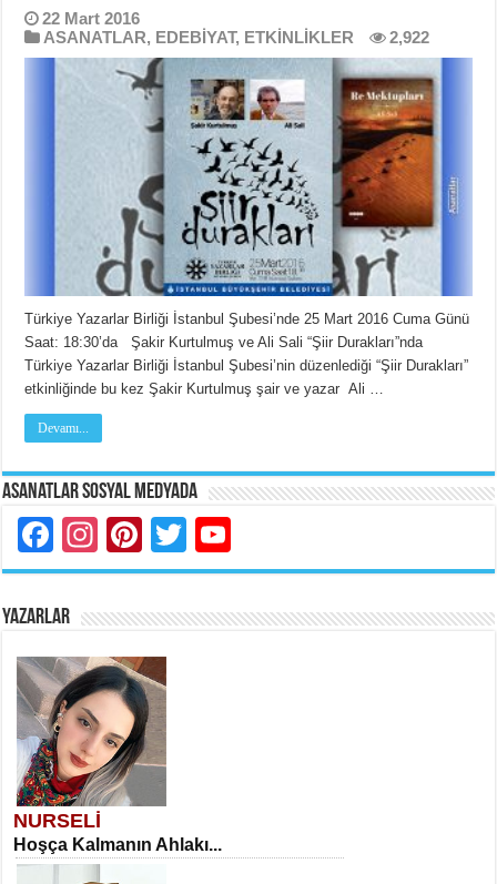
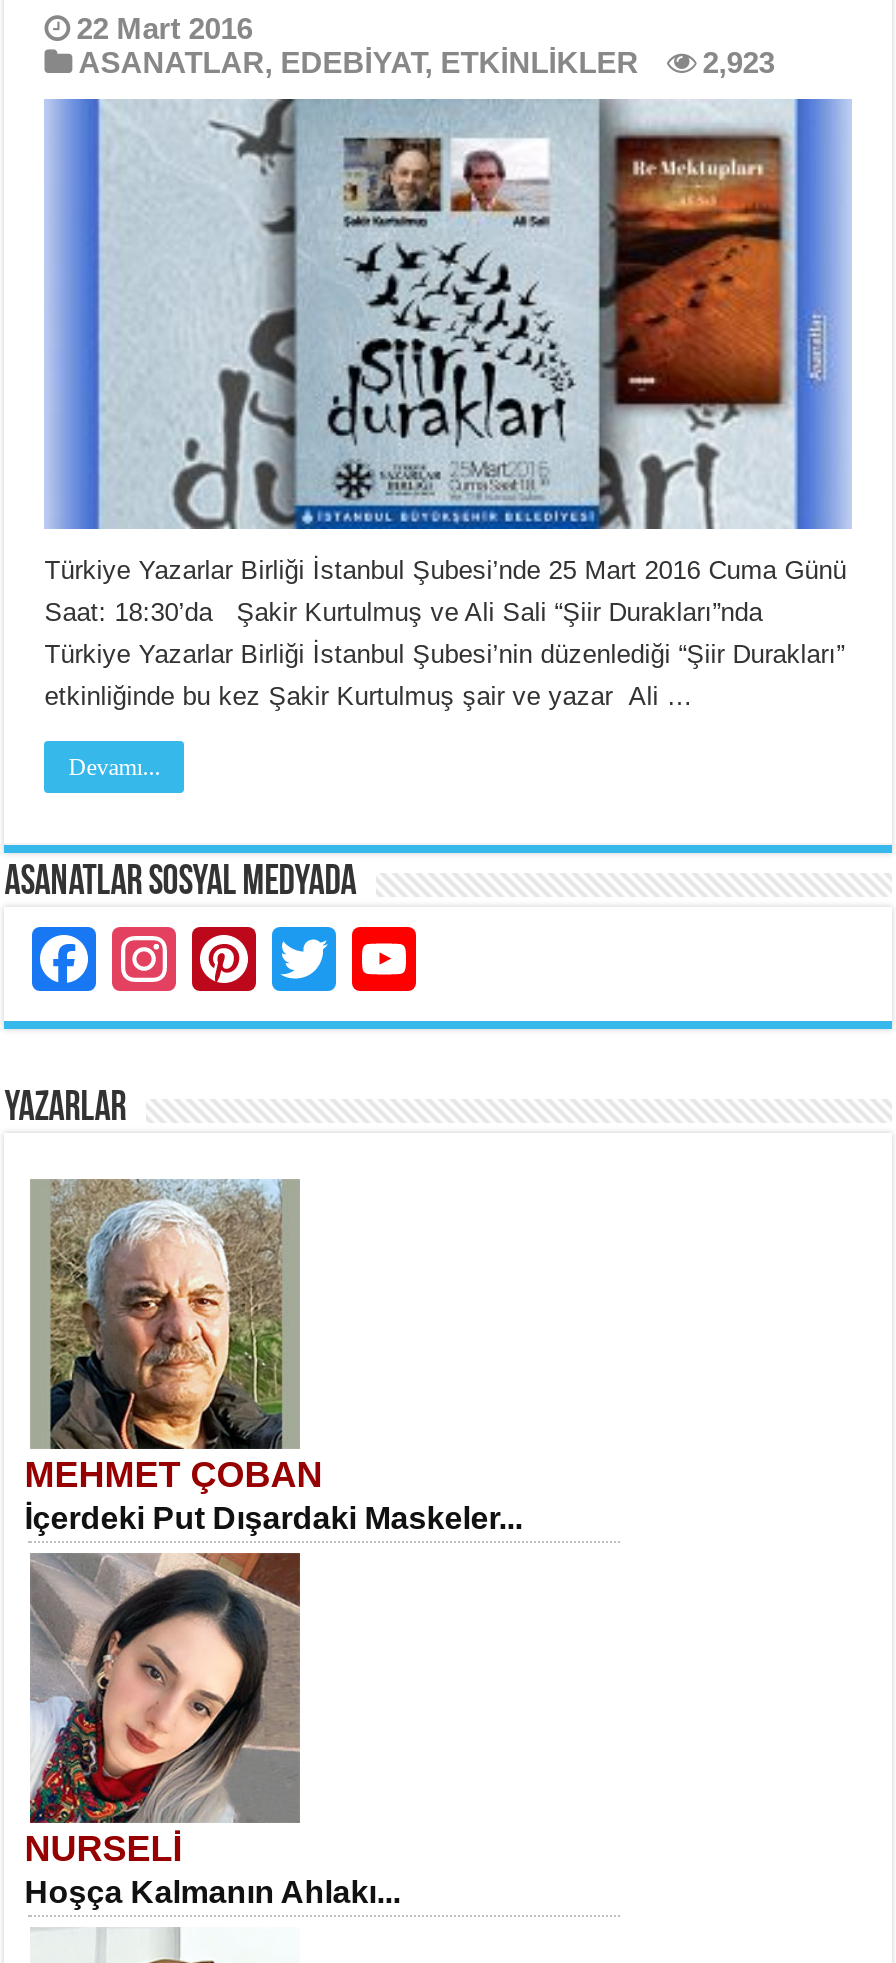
- ASANATLAR, EDEBİYAT, ETKİNLİKLER 2,922
+ ASANATLAR, EDEBİYAT, ETKİNLİKLER 2,923

+ [image]
+ MEHMET ÇOBAN
+ İçerdeki Put Dışardaki Maskeler...
